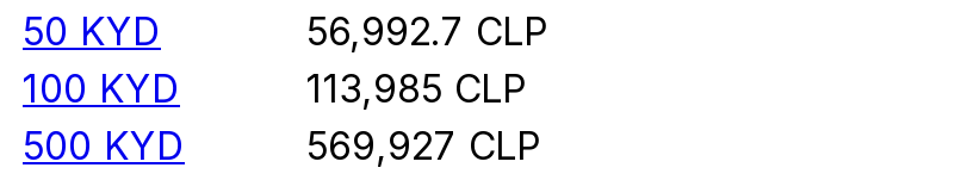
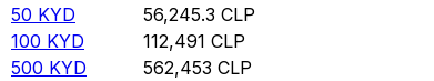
- 56,992.7 CLP
+ 56,245.3 CLP

- 113,985 CLP
+ 112,491 CLP

- 569,927 CLP
+ 562,453 CLP
